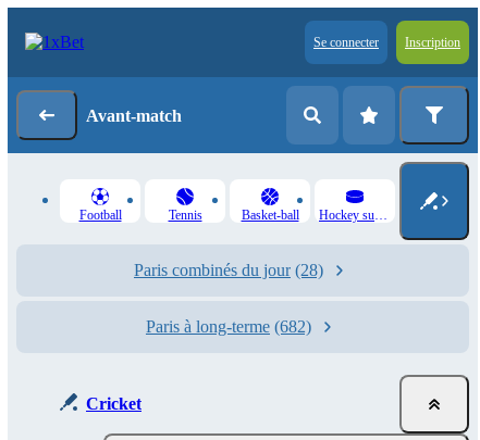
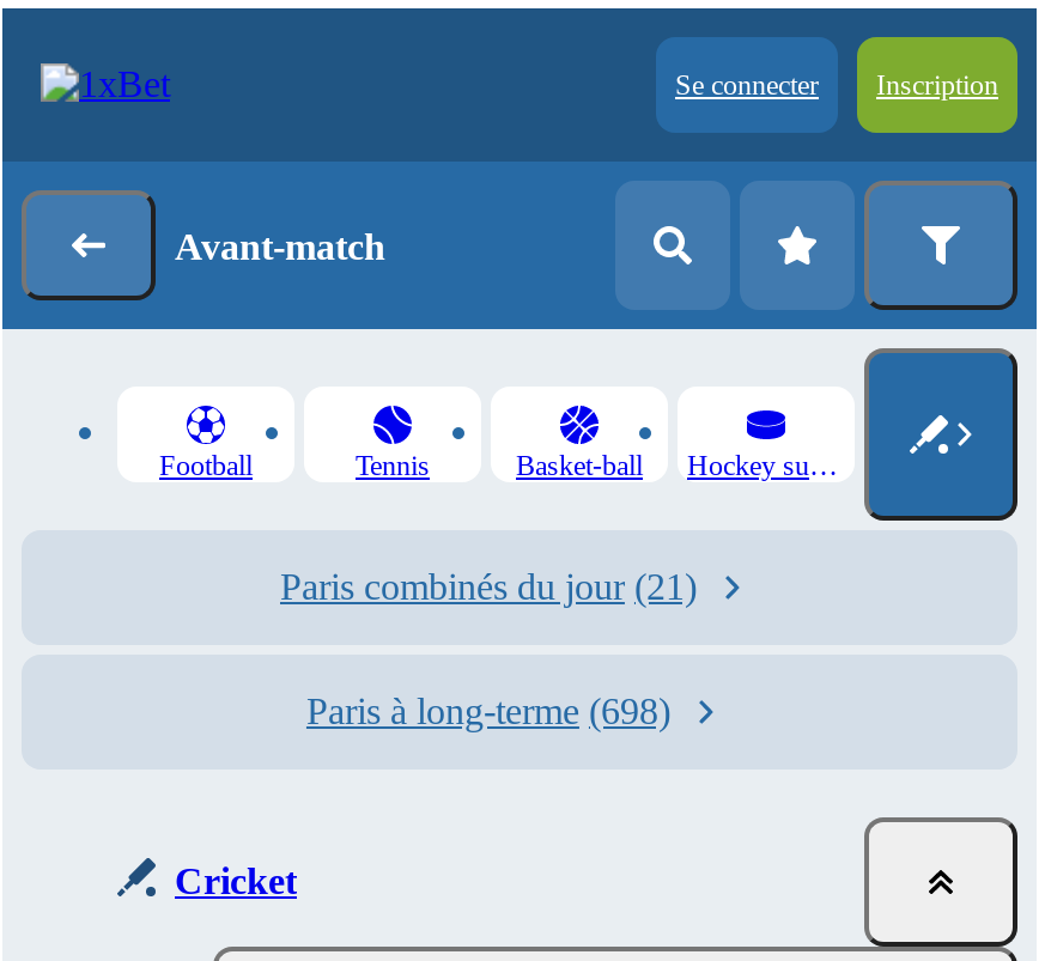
- Paris combinés du jour (28)
+ Paris combinés du jour (21)

- Paris à long-terme (682)
+ Paris à long-terme (698)
